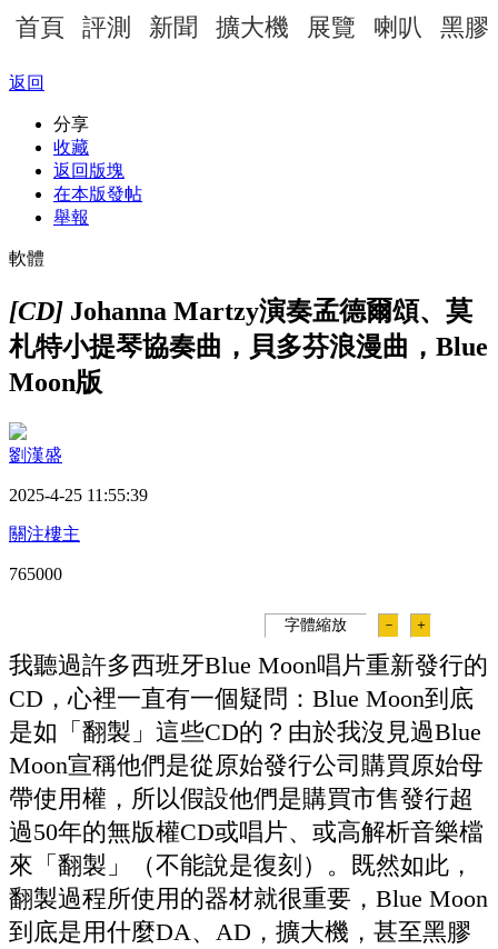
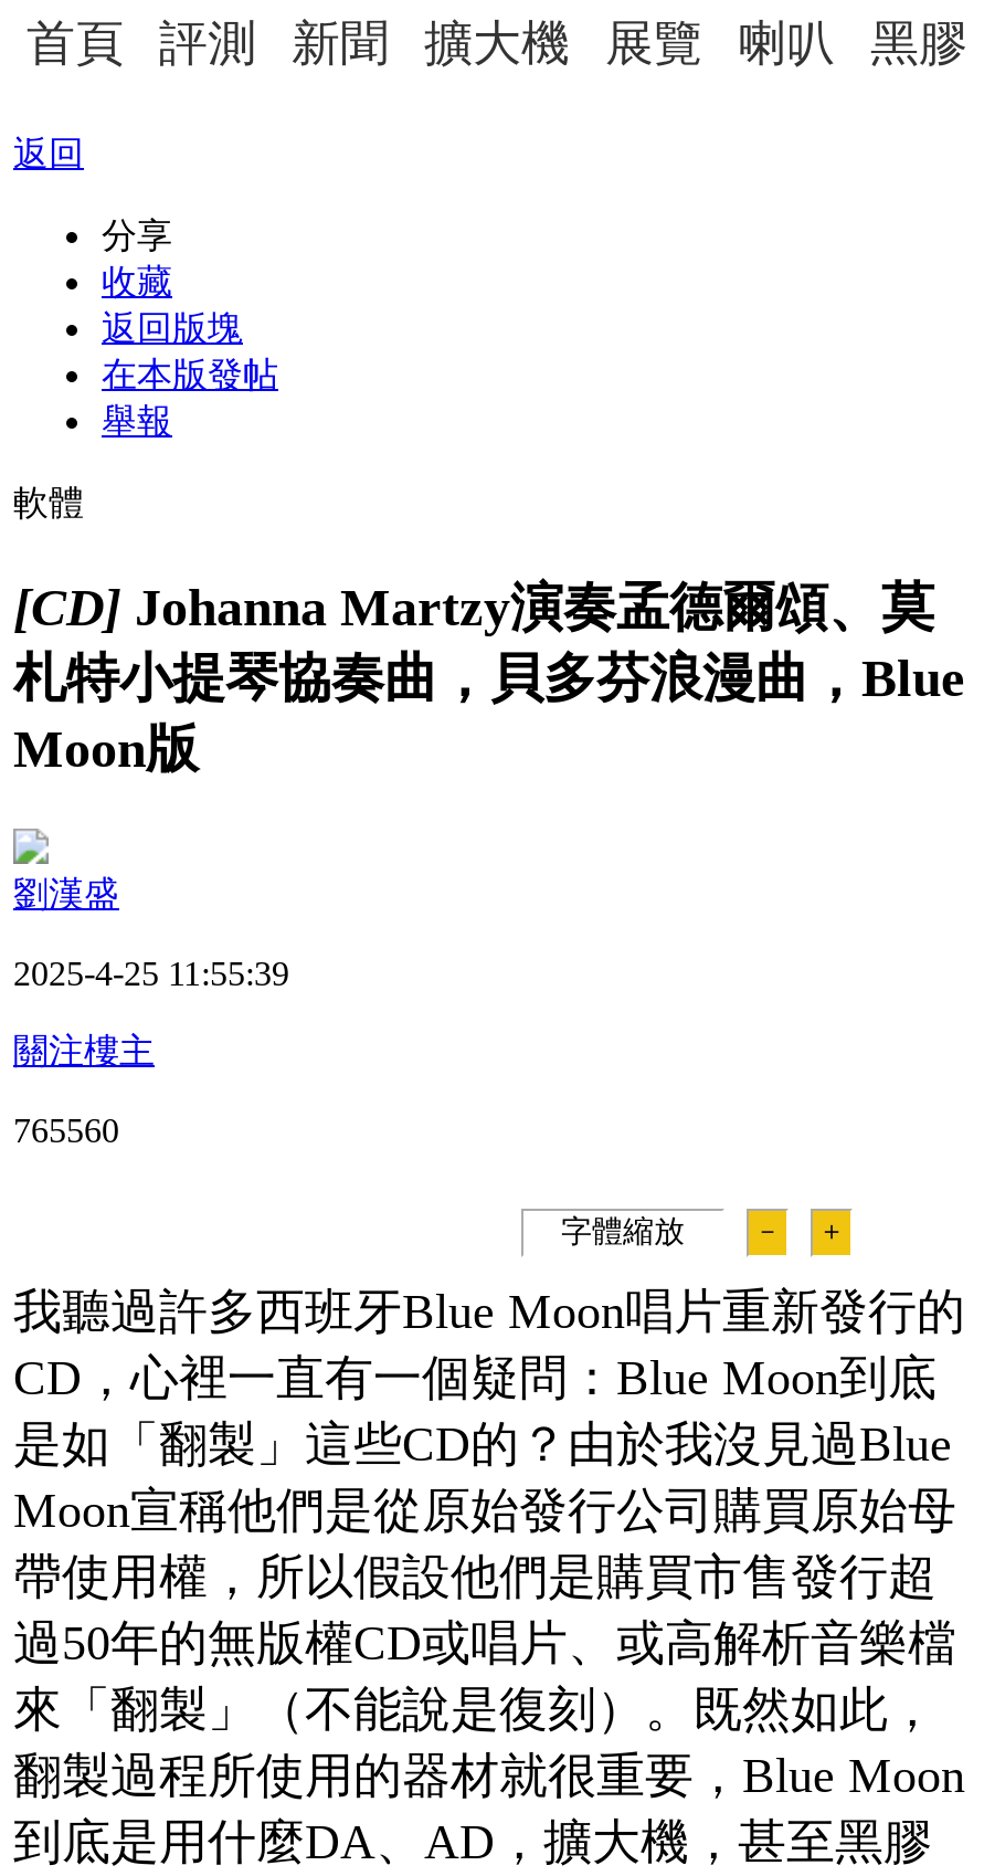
- 765000
+ 765560
